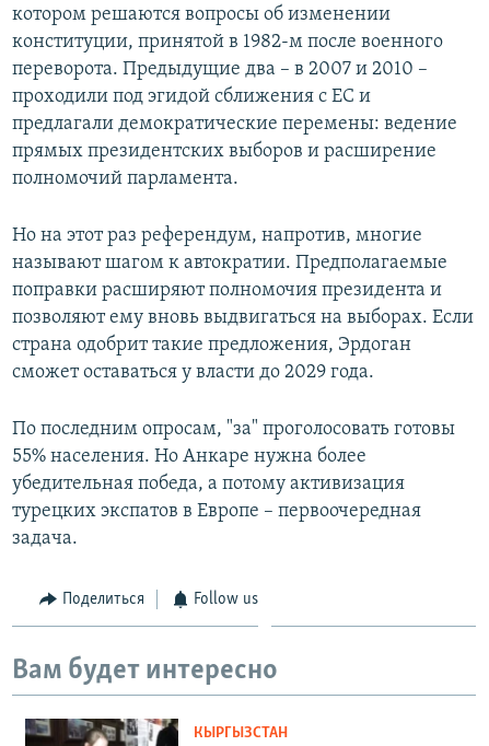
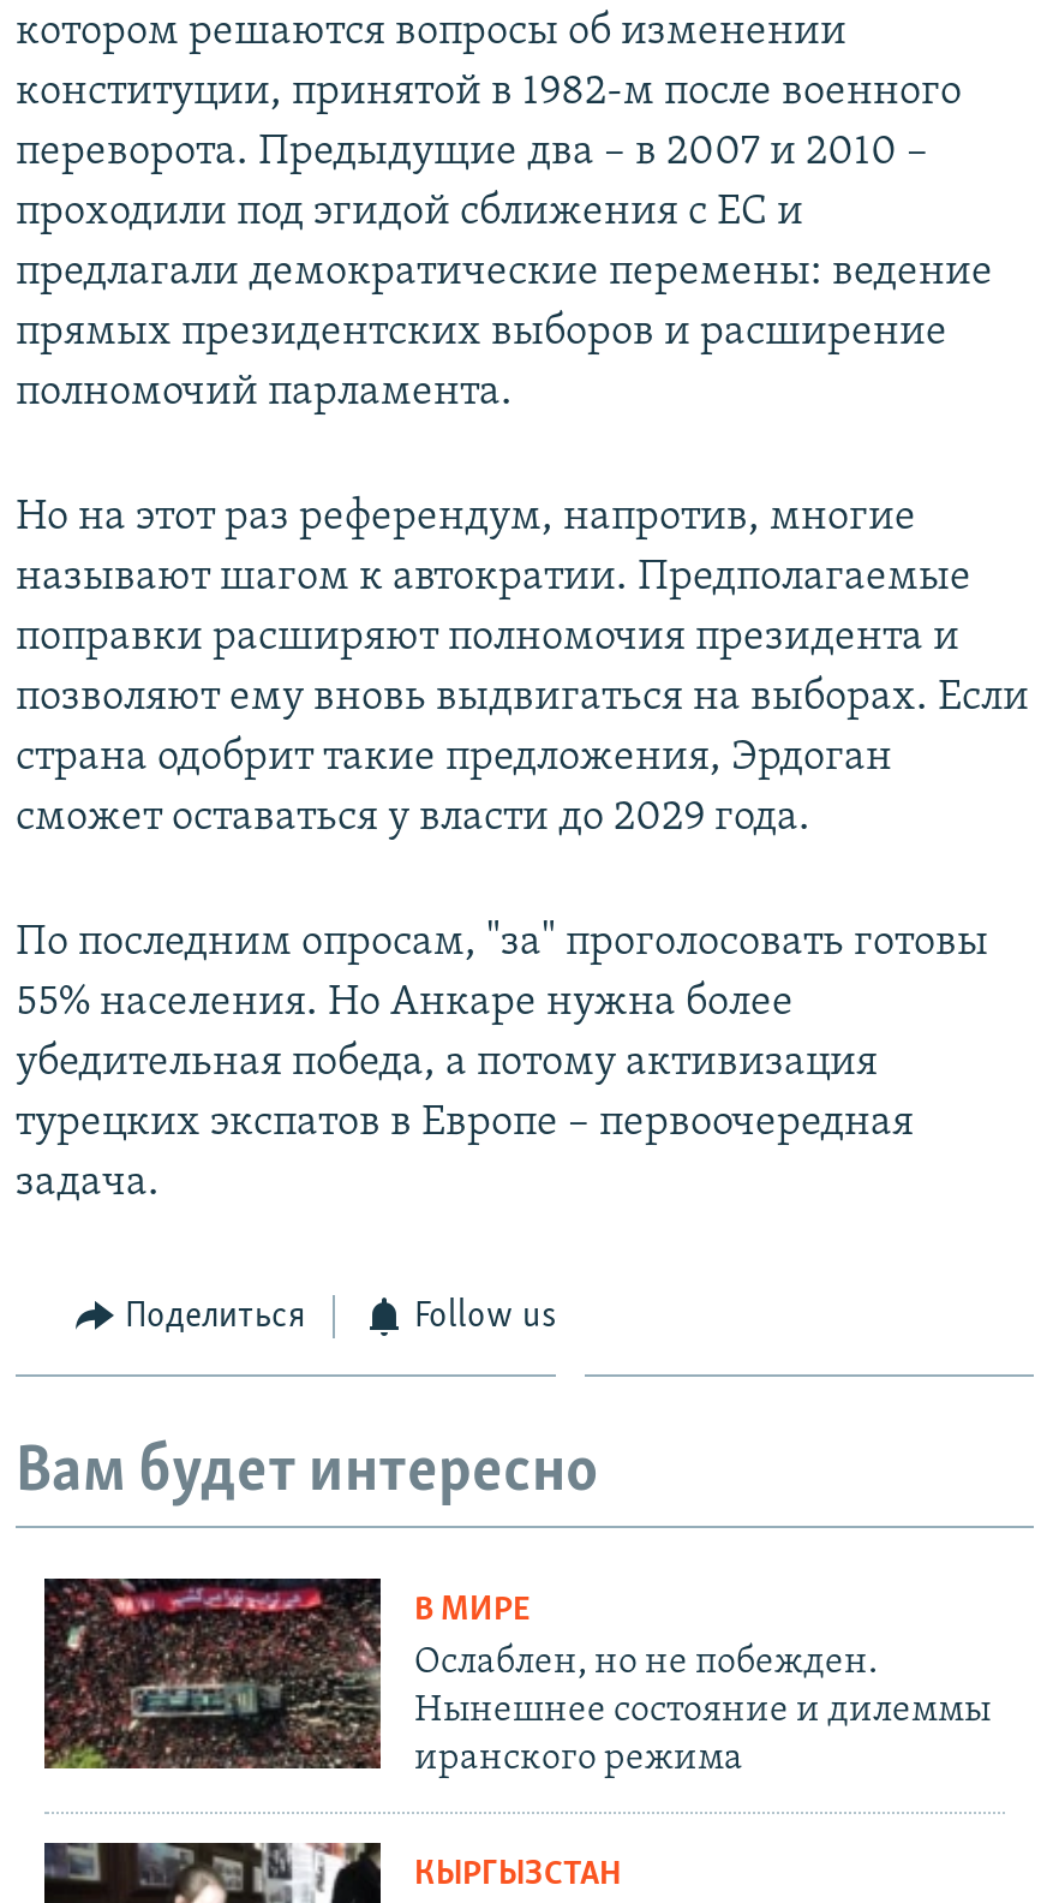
+ [image]
+ В МИРЕ
+ Ослаблен, но не побежден.
+ Нынешнее состояние и дилеммы
+ иранского режима
